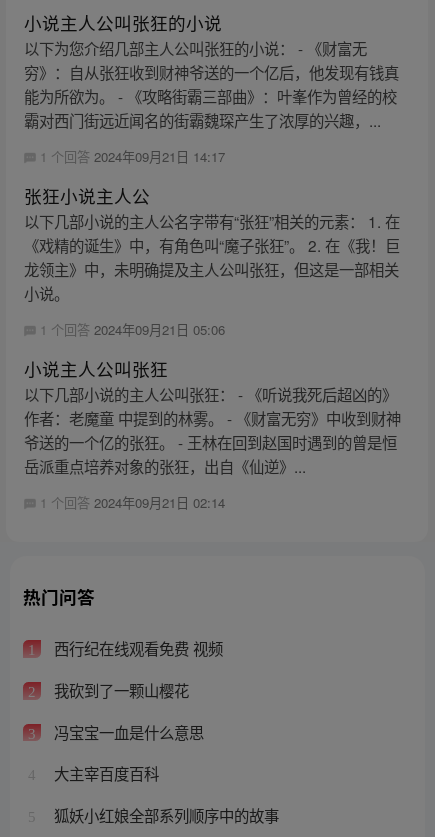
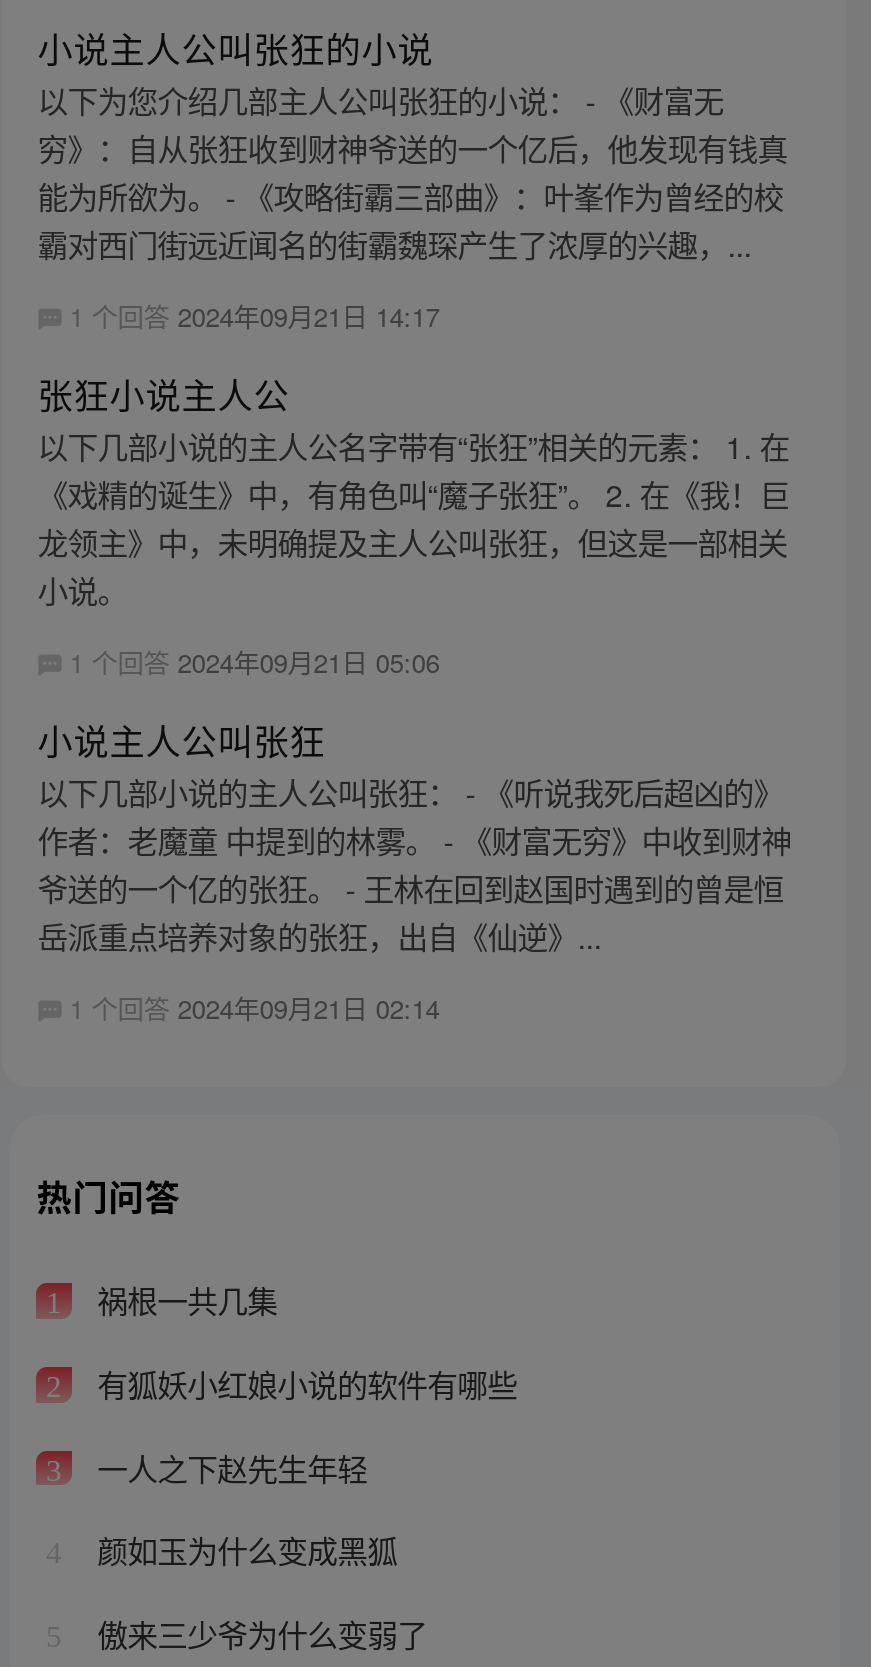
- 西行纪在线观看免费 视频
+ 祸根一共几集

- 我砍到了一颗山樱花
+ 有狐妖小红娘小说的软件有哪些

- 冯宝宝一血是什么意思
+ 一人之下赵先生年轻

- 大主宰百度百科
+ 颜如玉为什么变成黑狐

- 狐妖小红娘全部系列顺序中的故事
+ 傲来三少爷为什么变弱了
